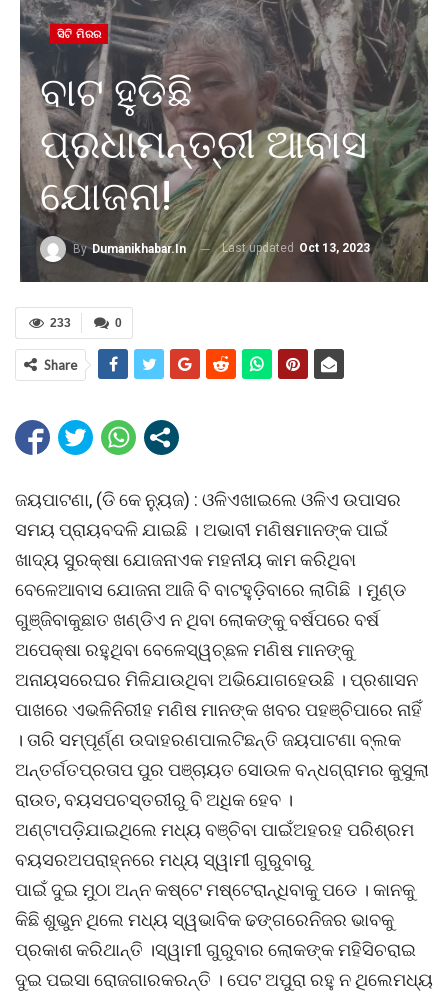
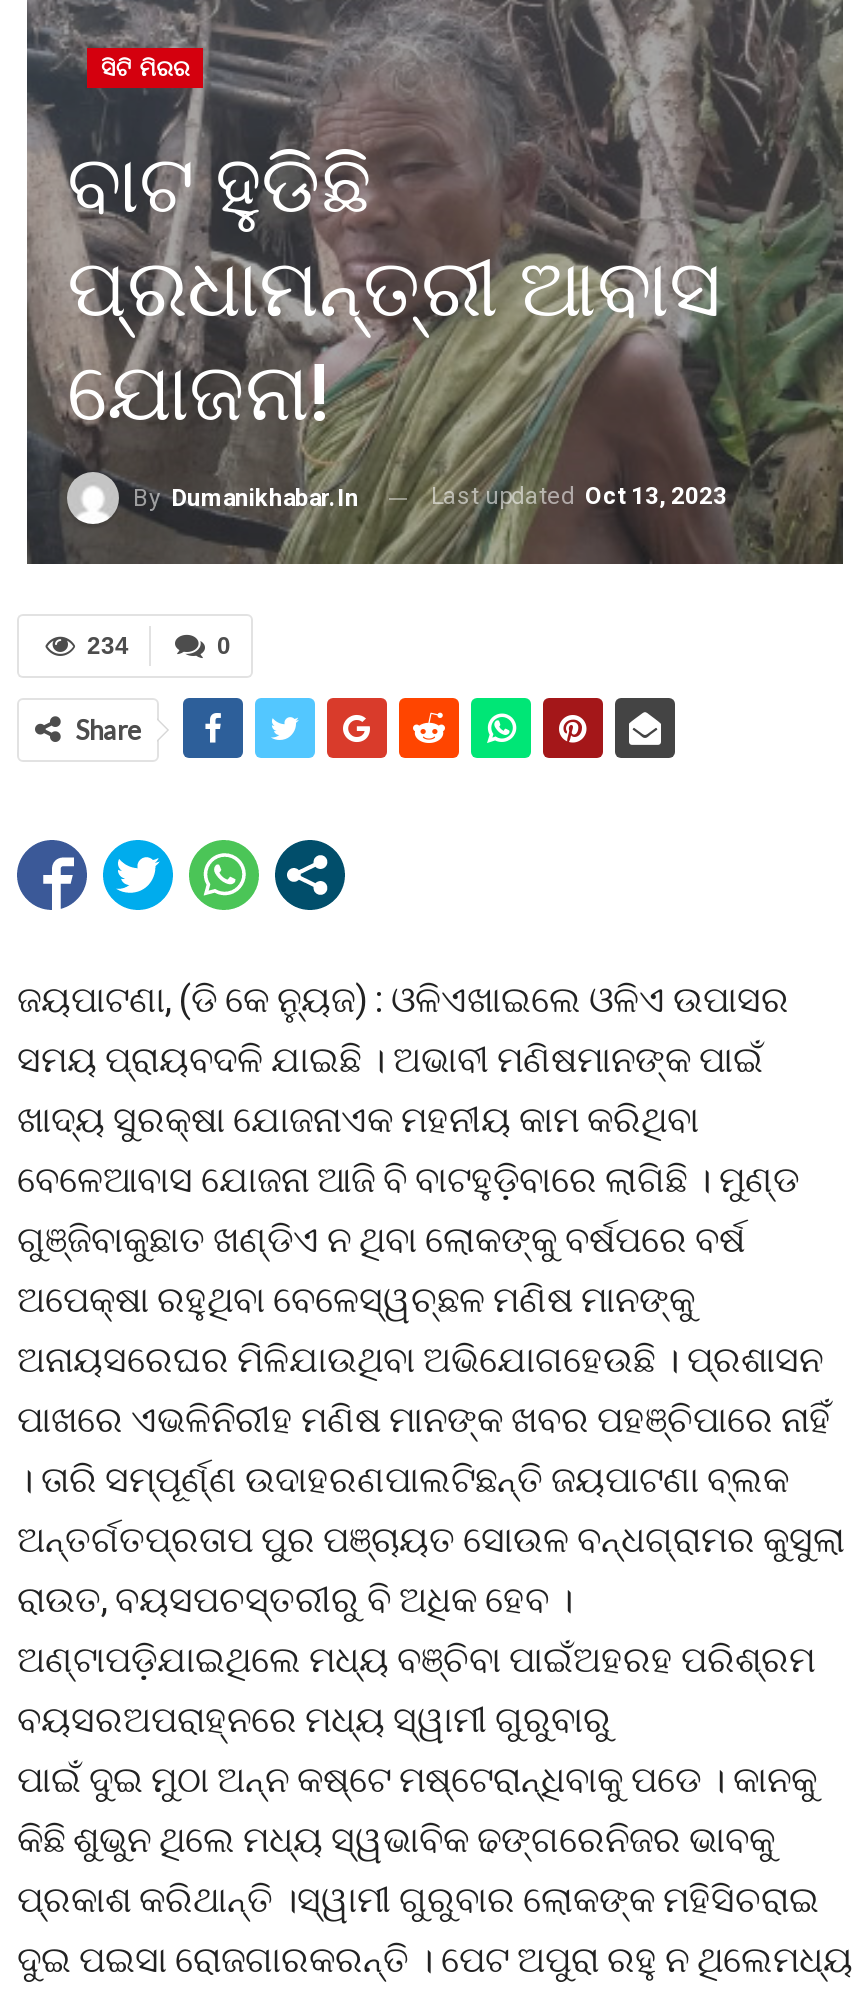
- 233
+ 234
